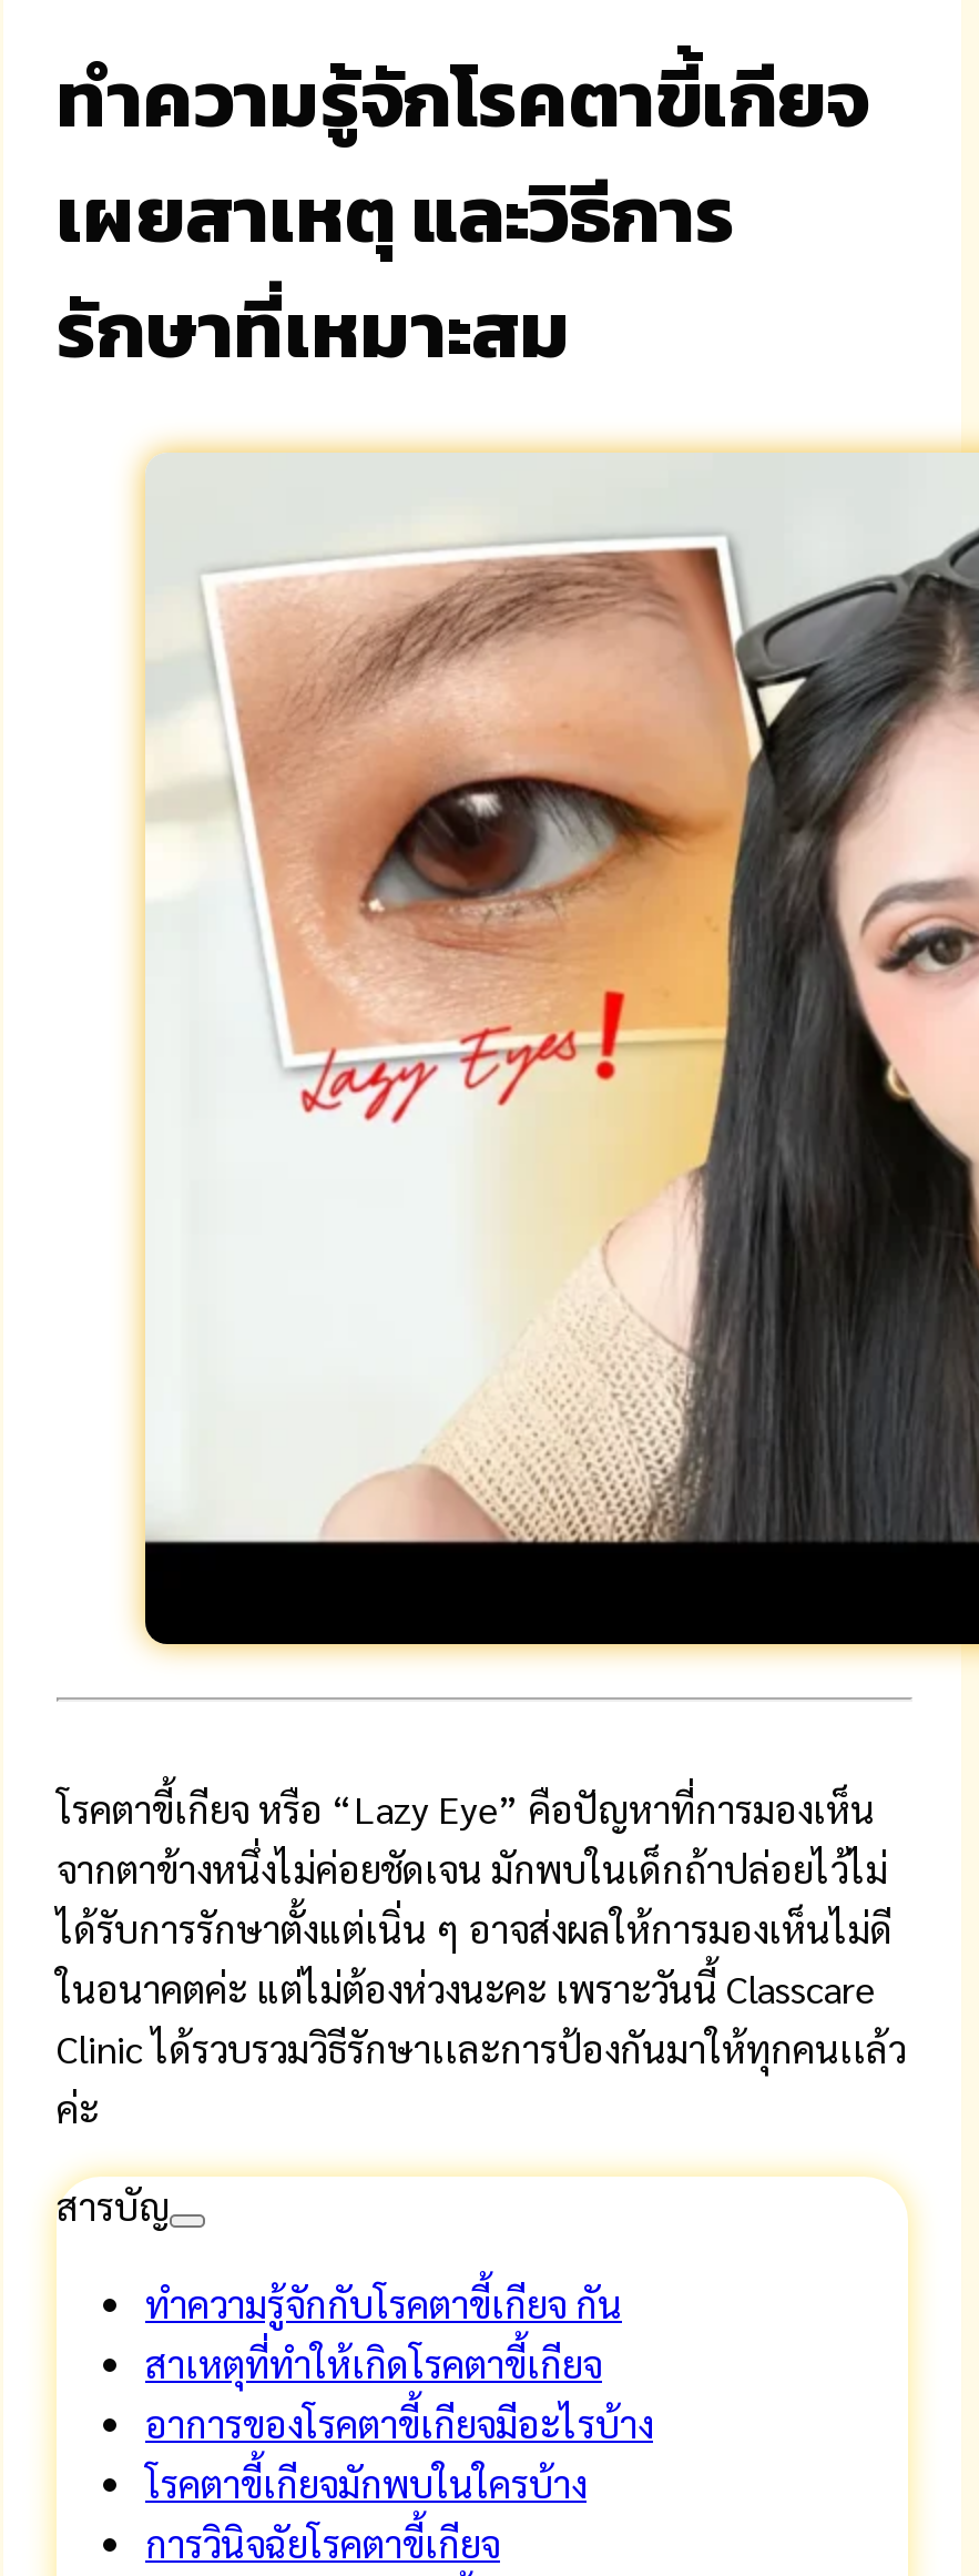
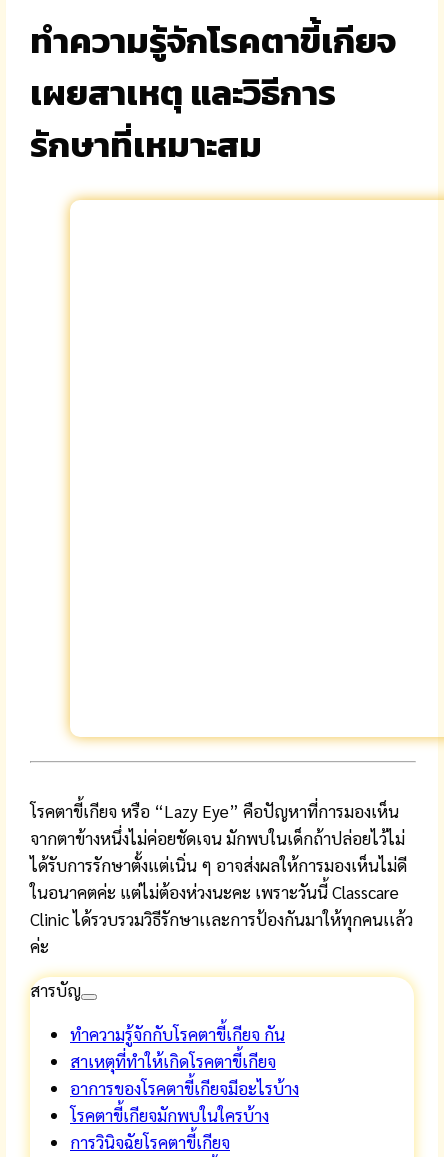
- [image]
